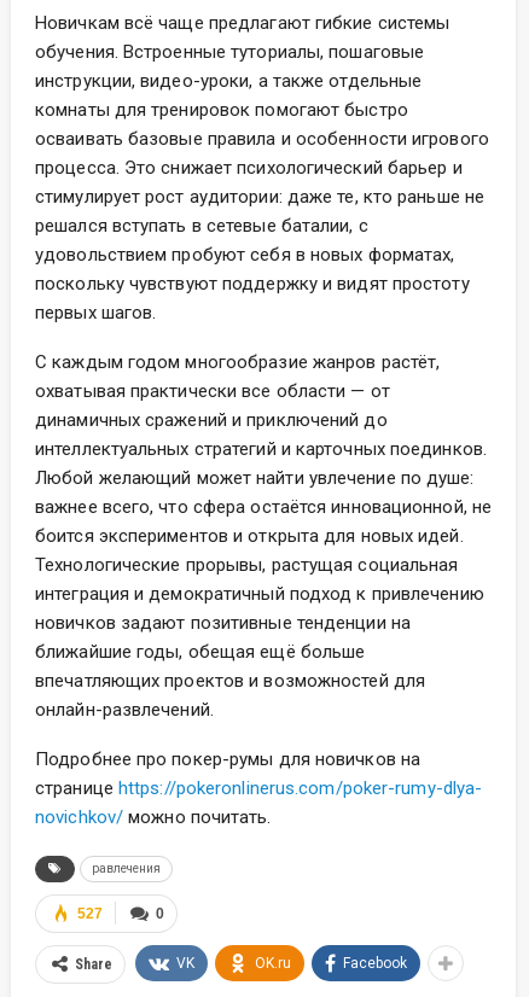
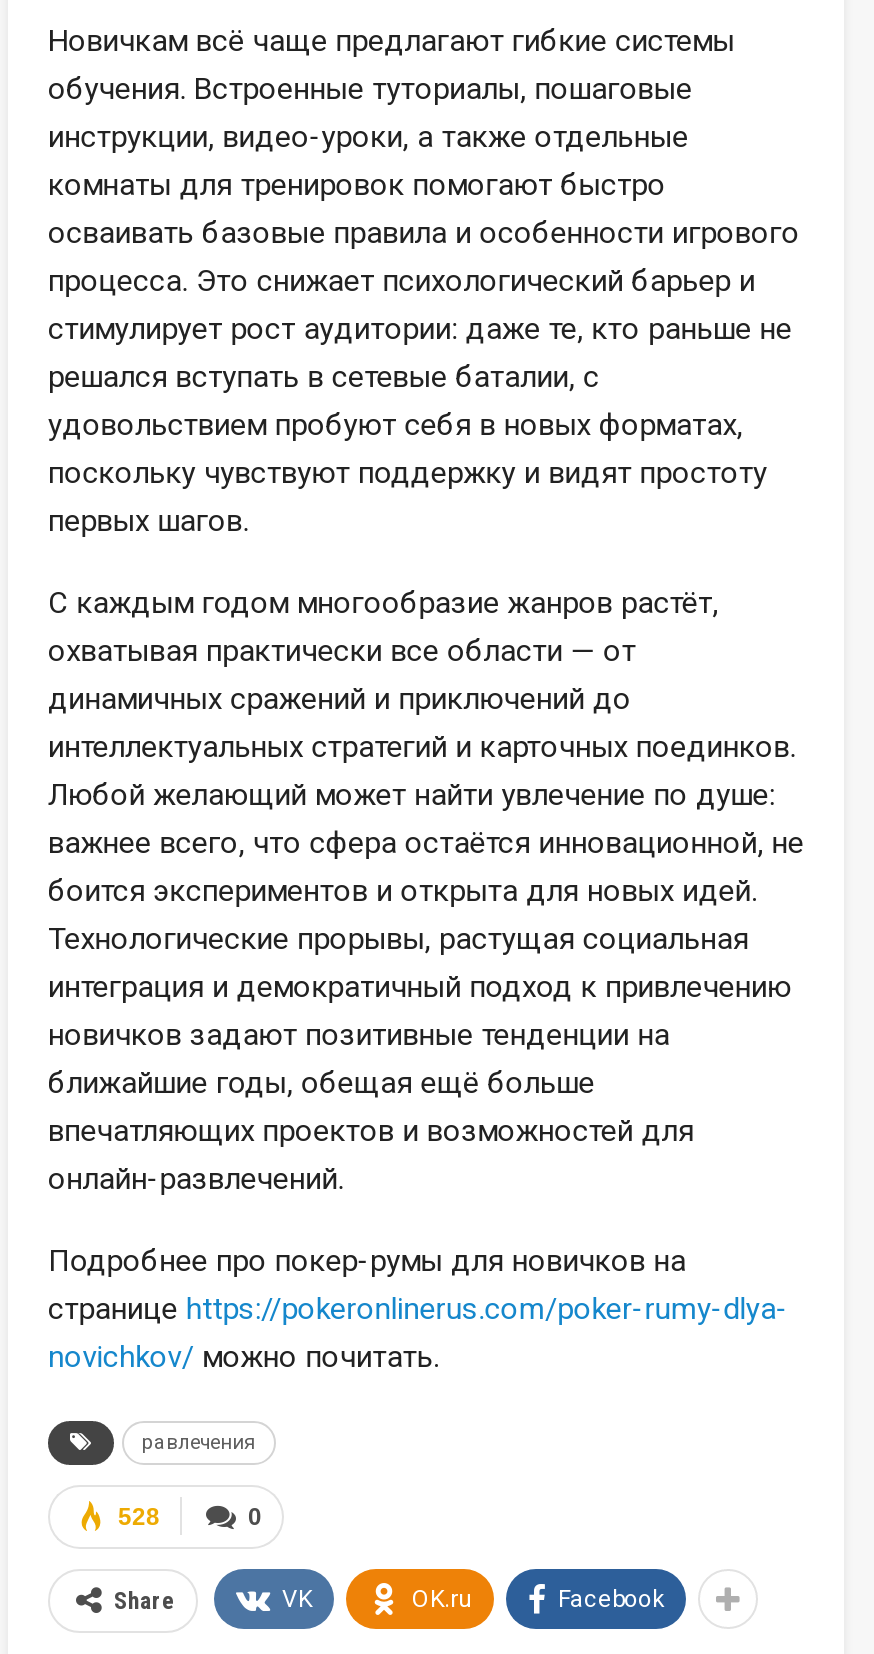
- 527
+ 528
